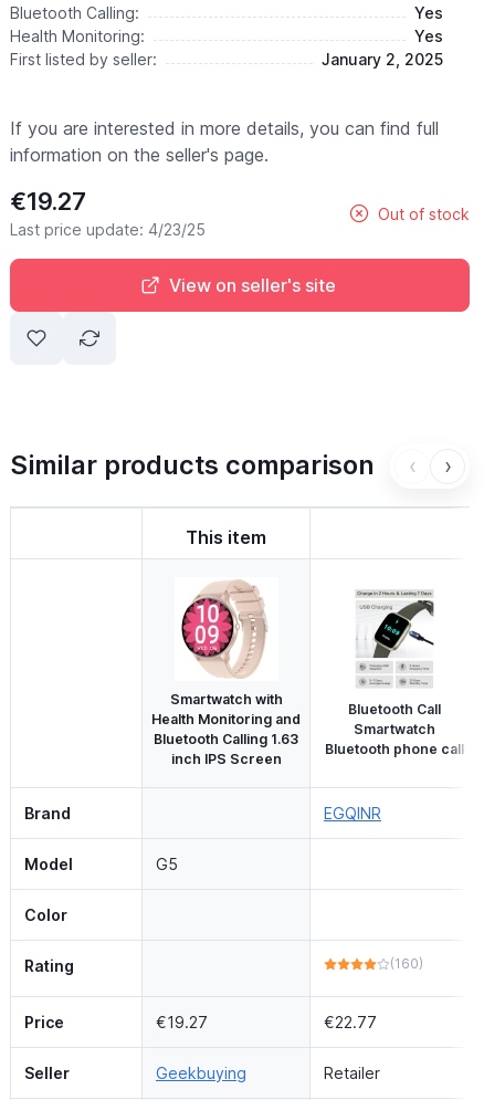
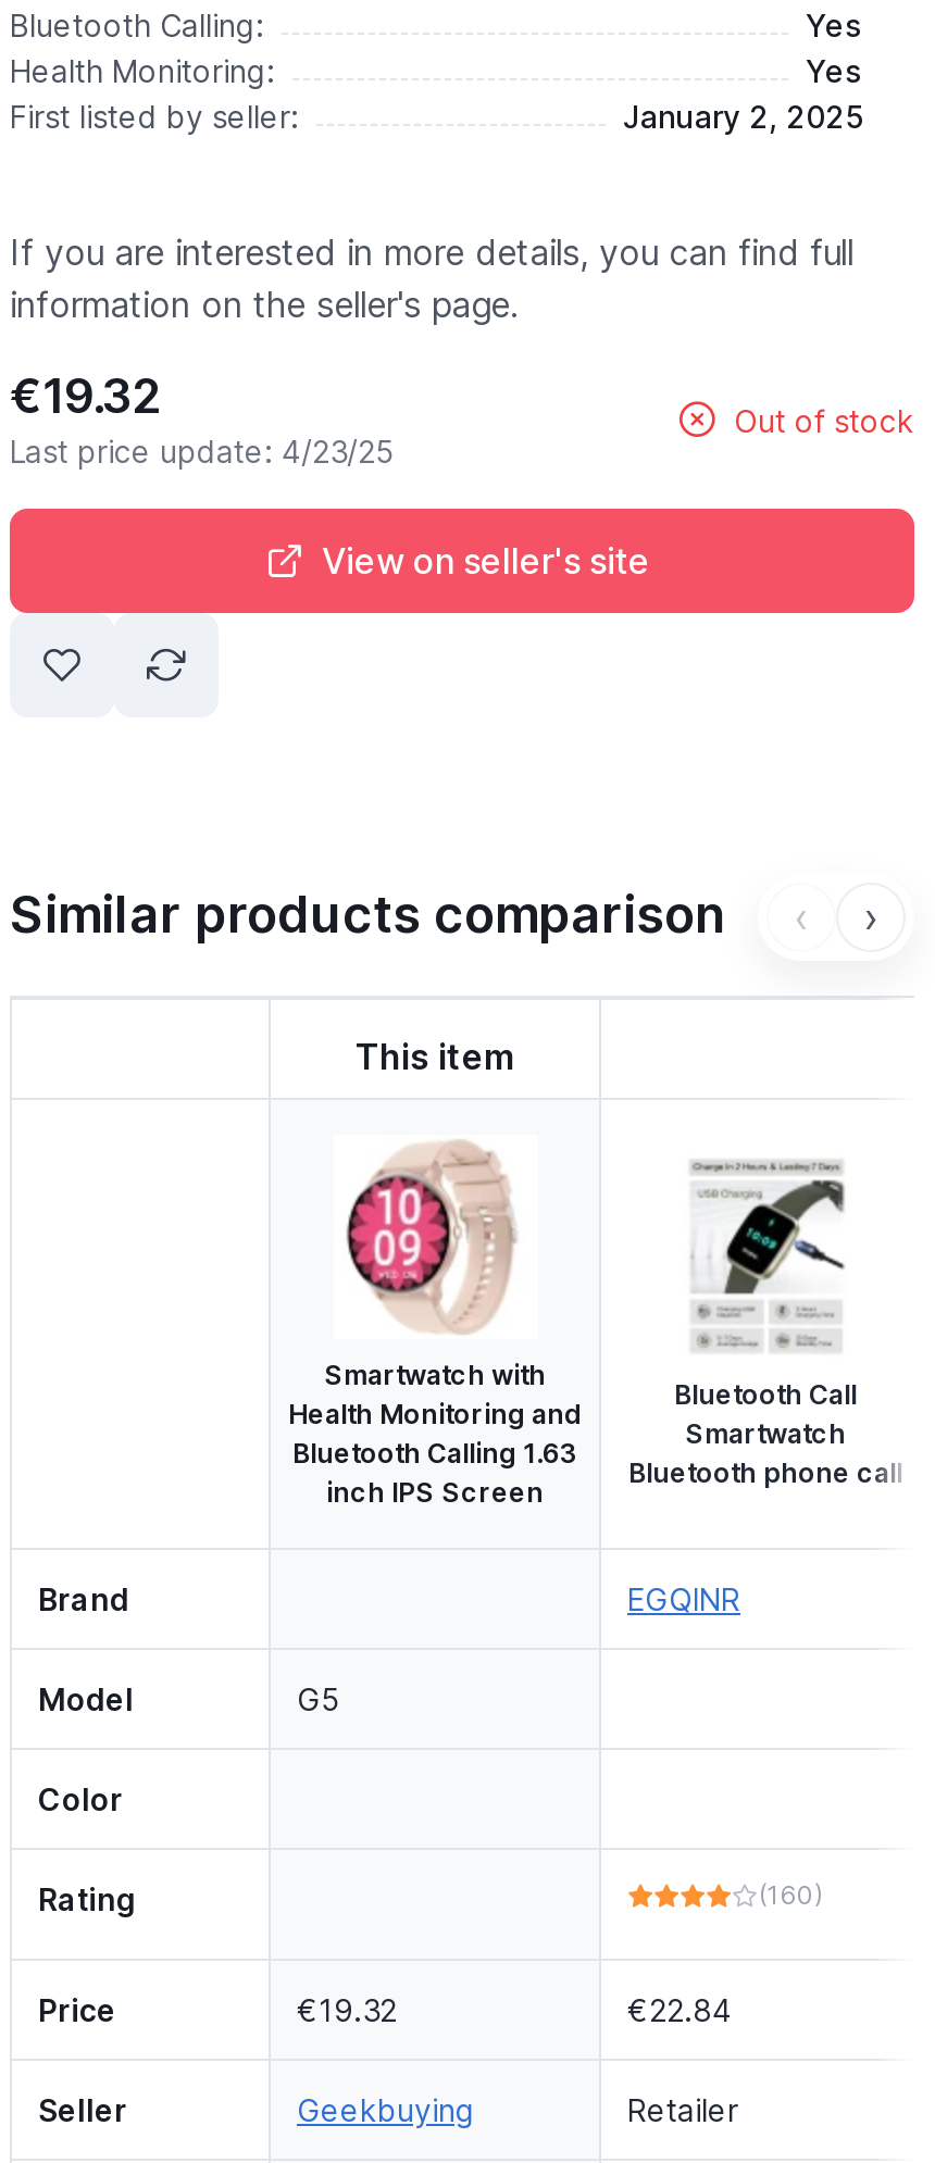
- €19.27
+ €19.32

- €19.27
+ €19.32

- €22.77
+ €22.84
